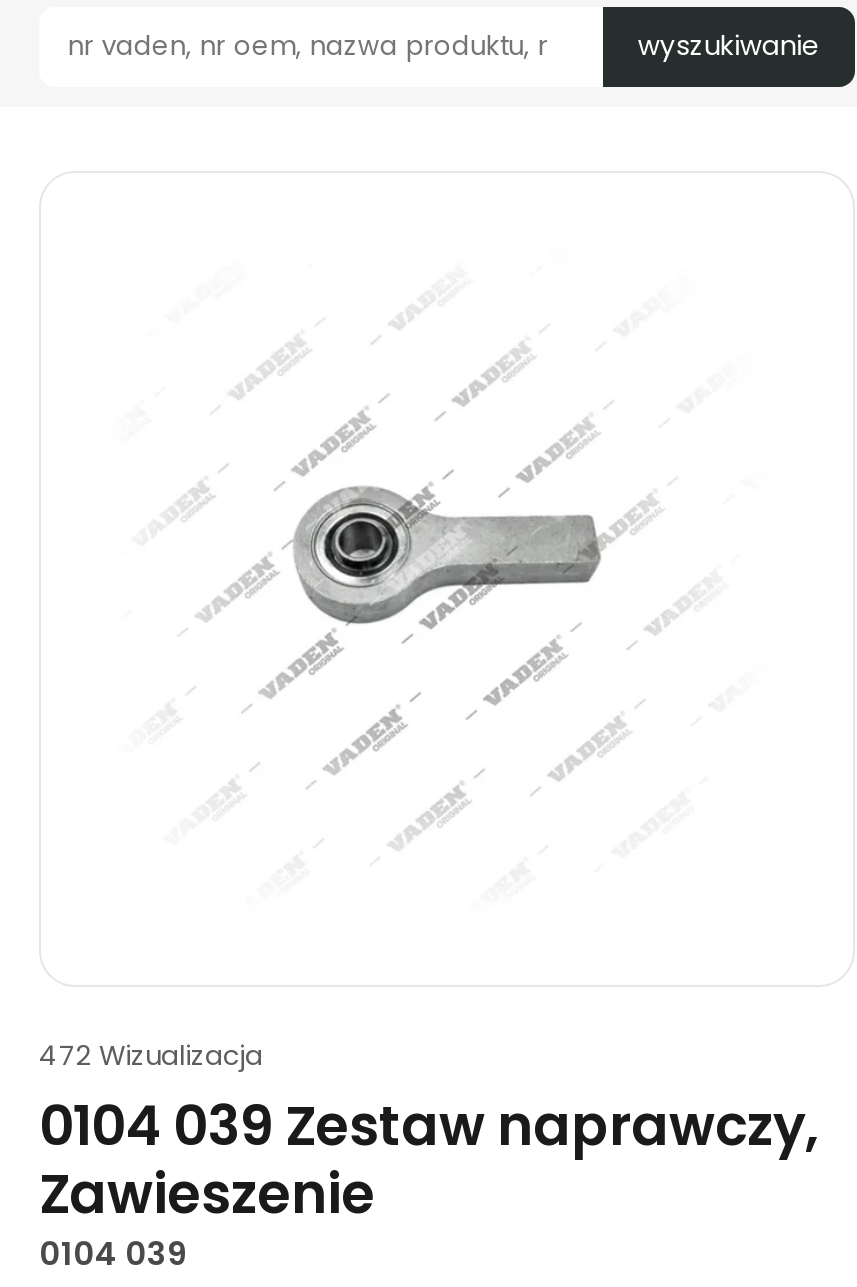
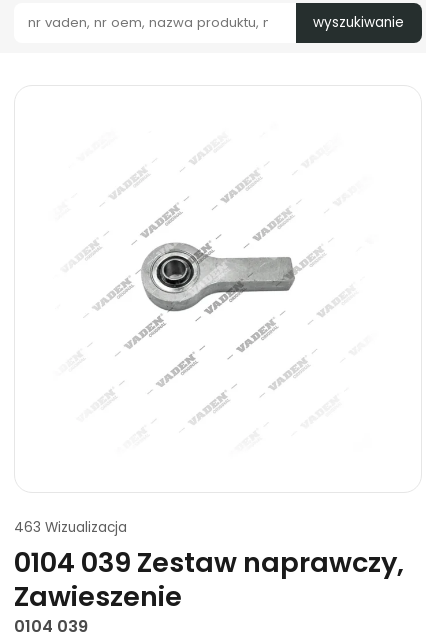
- 472 Wizualizacja
+ 463 Wizualizacja
